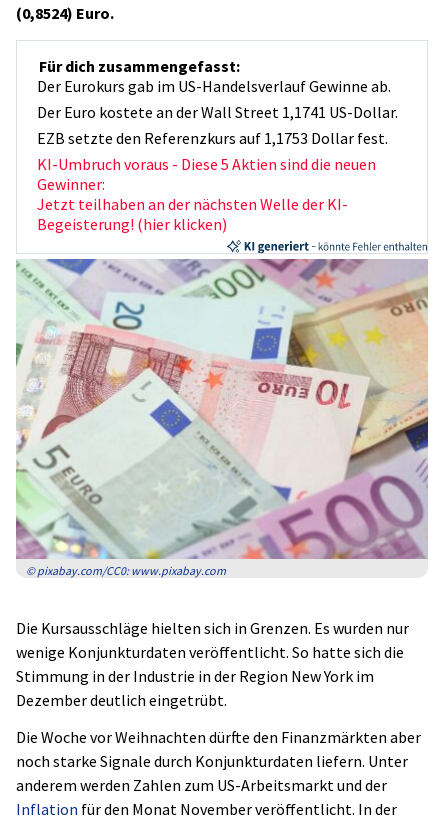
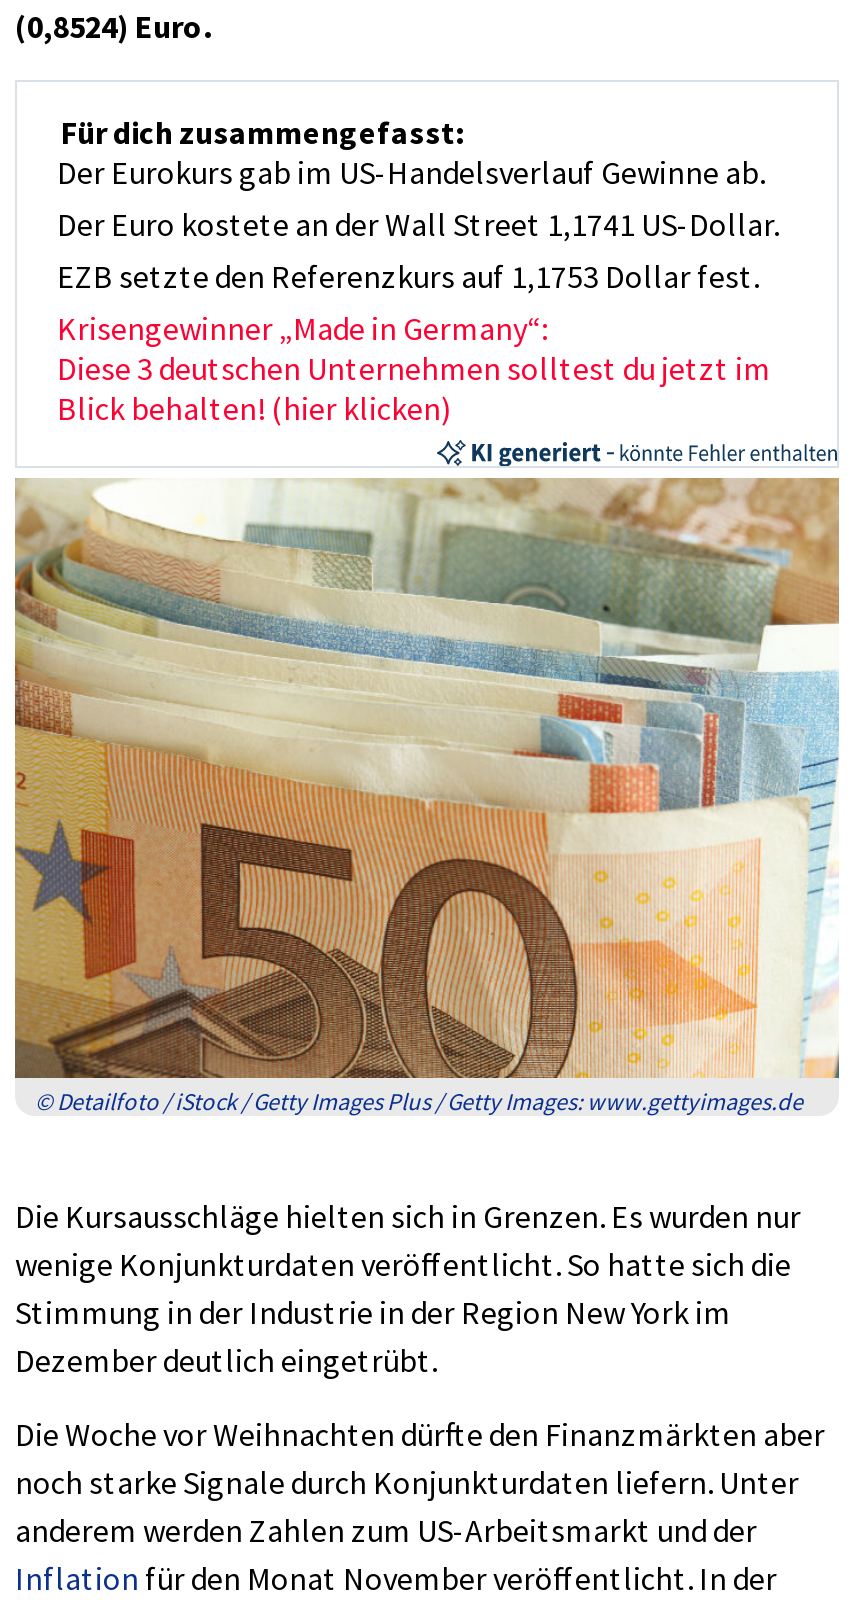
- KI-Umbruch voraus - Diese 5 Aktien sind die neuen
- Gewinner:
- Jetzt teilhaben an der nächsten Welle der KI-
- Begeisterung! (hier klicken)
+ Krisengewinner „Made in Germany“:
+ Diese 3 deutschen Unternehmen solltest du jetzt im
+ Blick behalten! (hier klicken)

- [image]
- © pixabay.com/CC0: www.pixabay.com
+ [image]
+ © Detailfoto / iStock / Getty Images Plus / Getty Images: www.gettyimages.de
